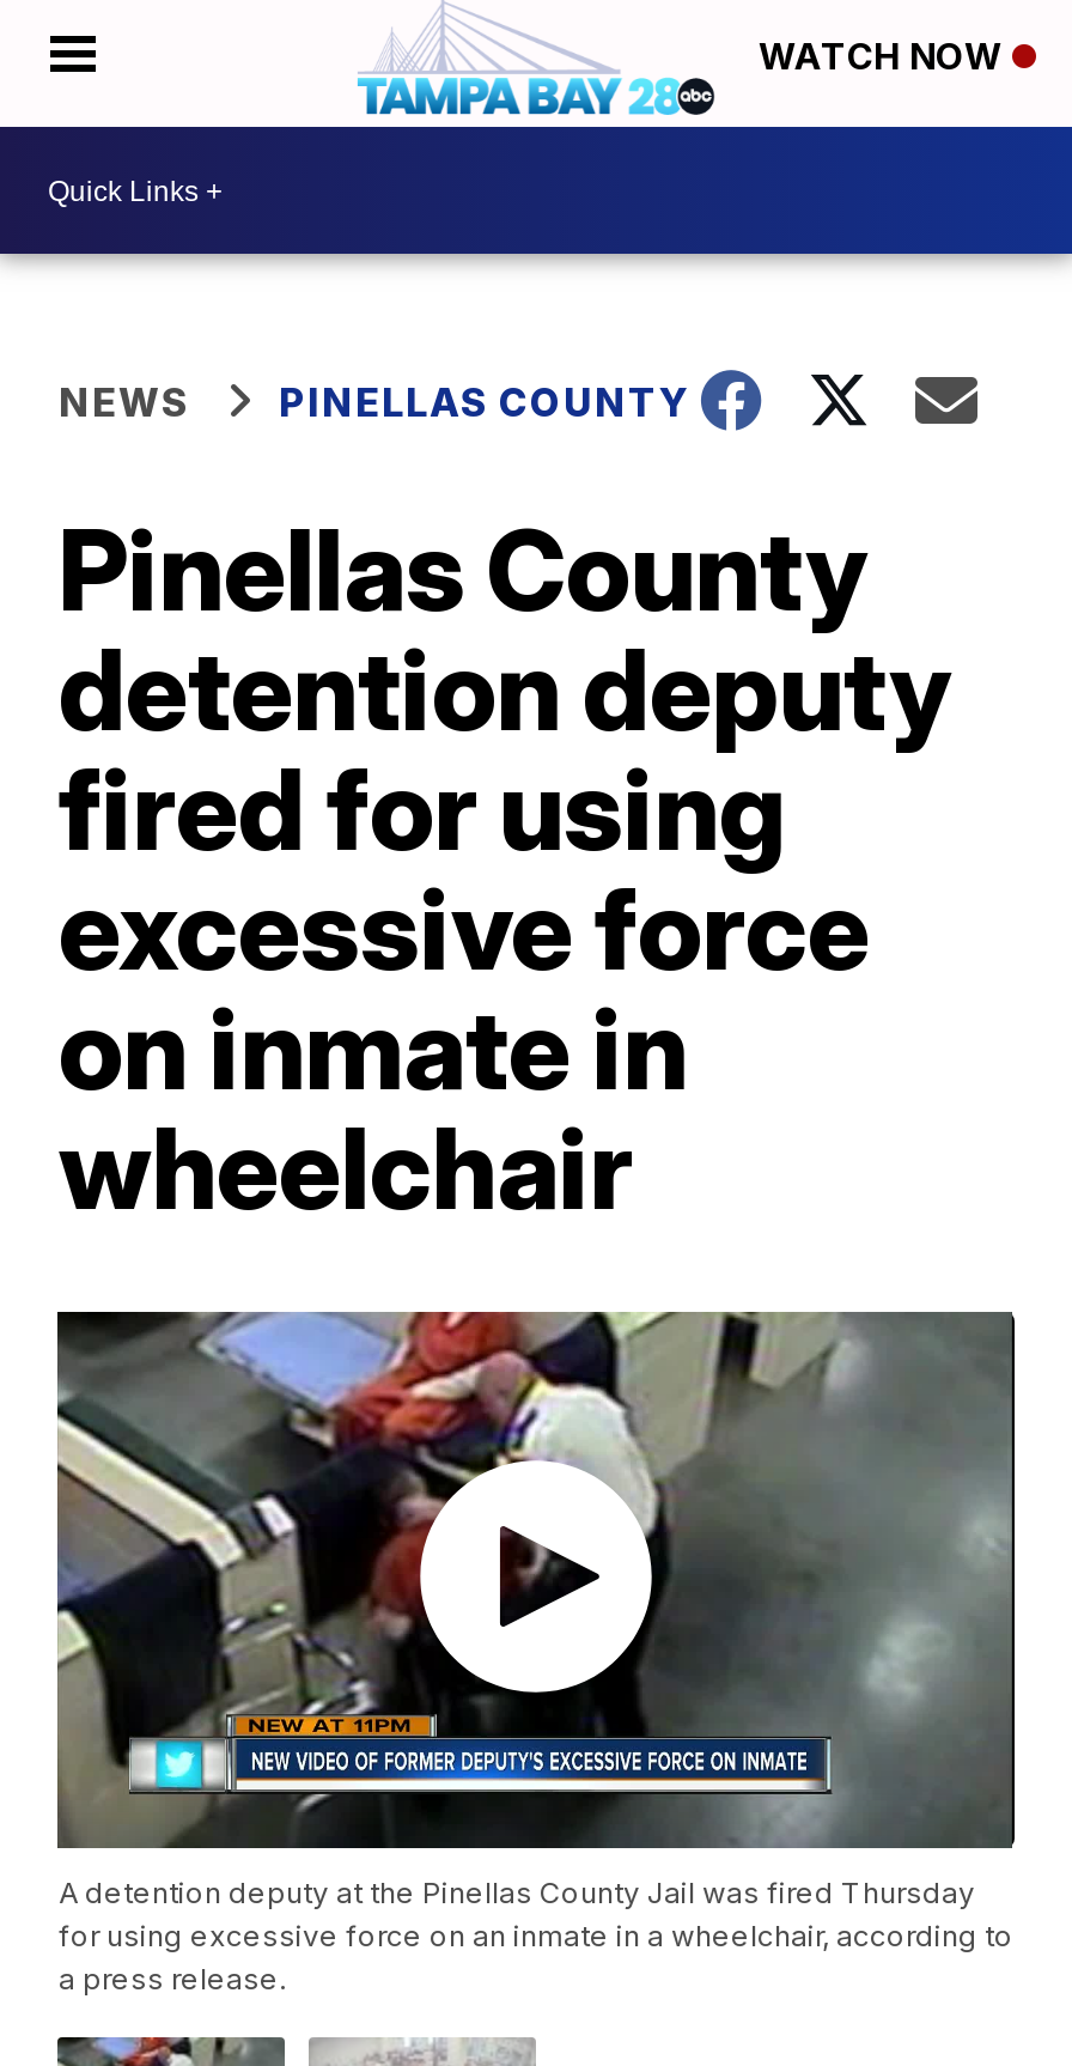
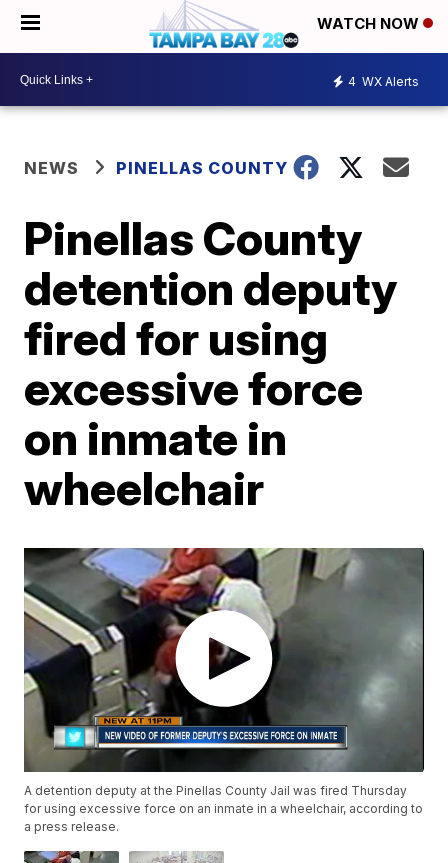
+ 4 WX Alerts
